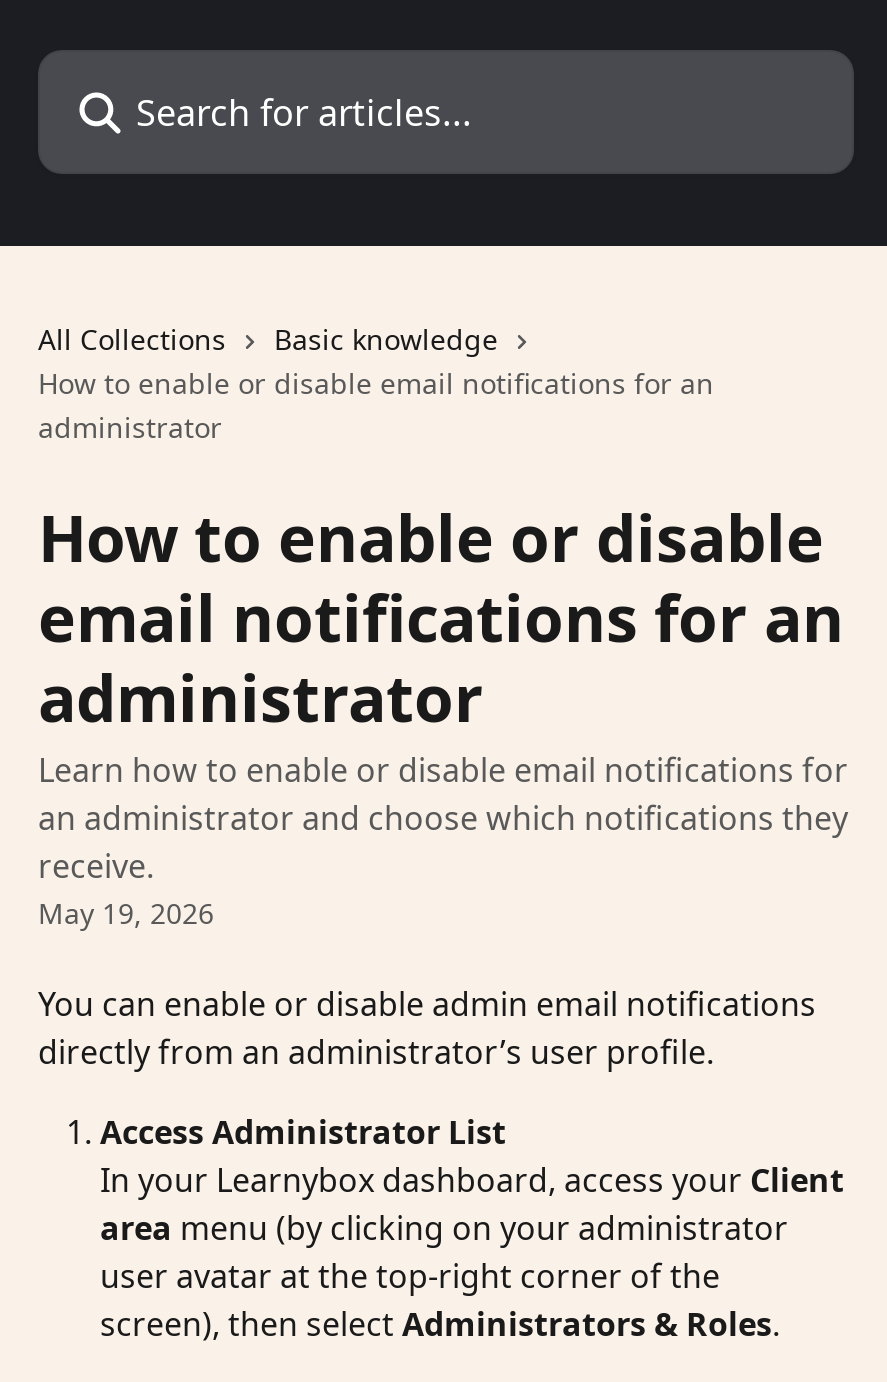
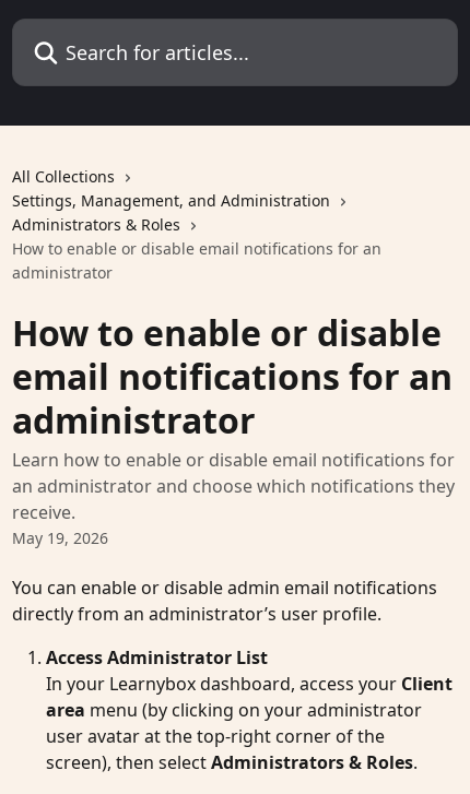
- Basic knowledge
+ Settings, Management, and Administration
+ Administrators & Roles
